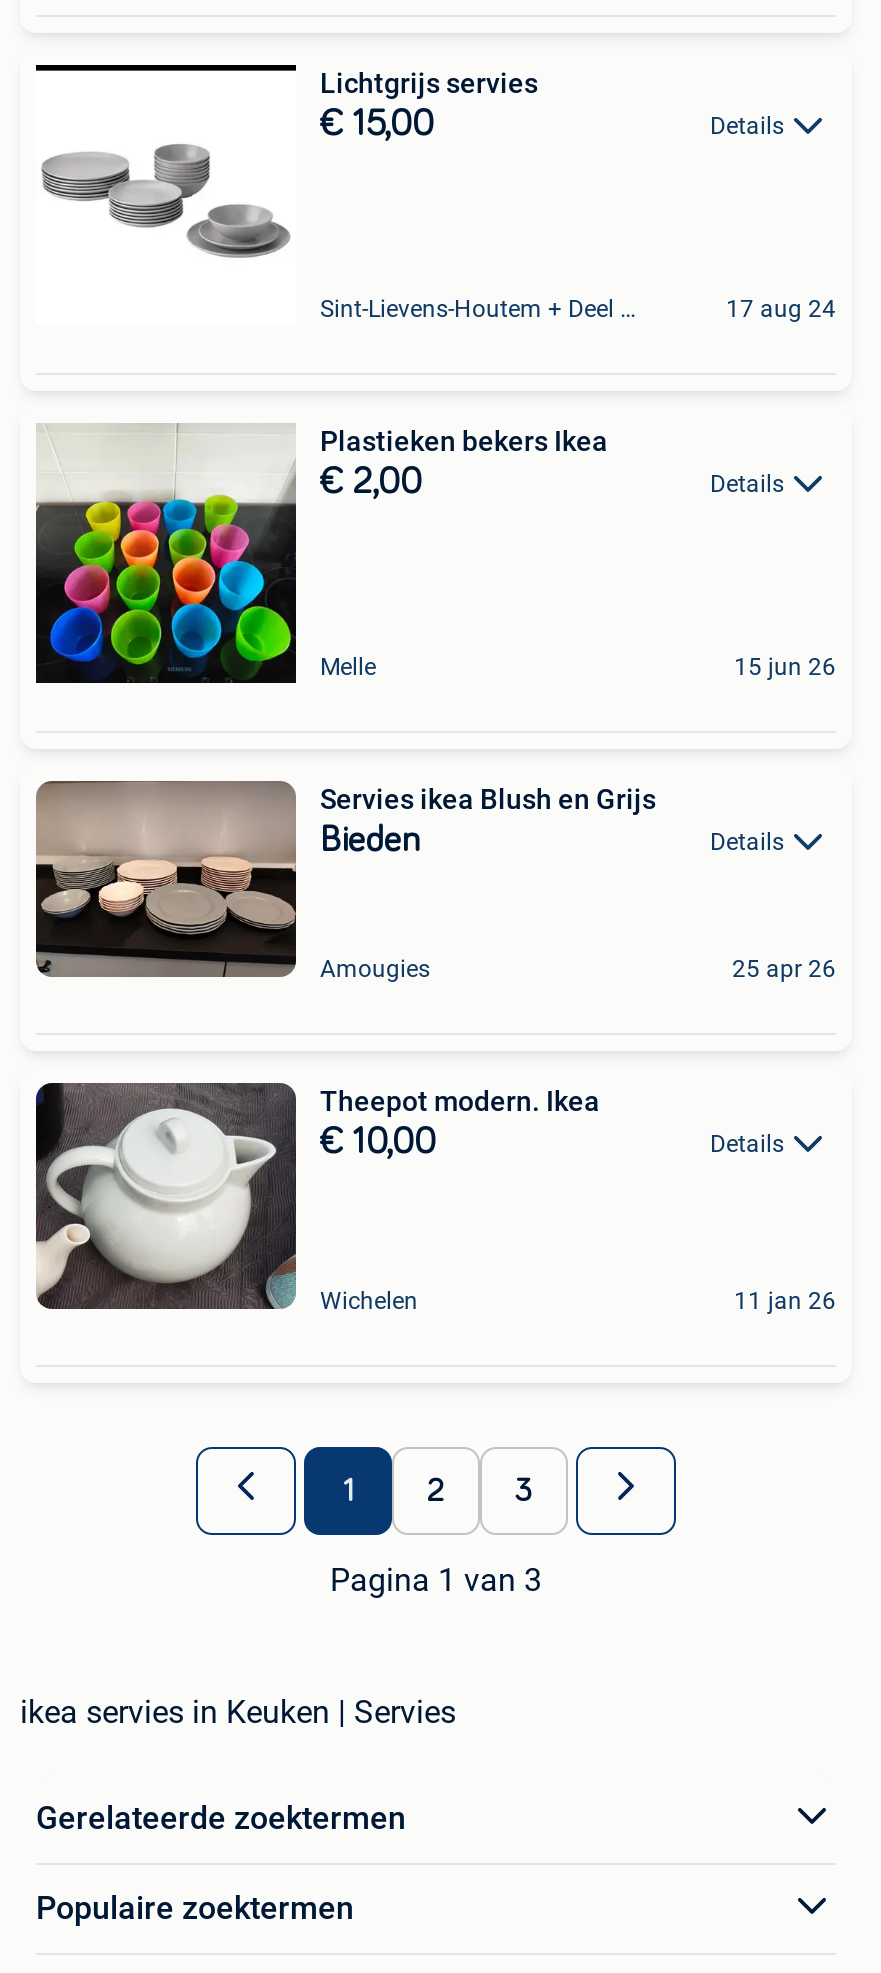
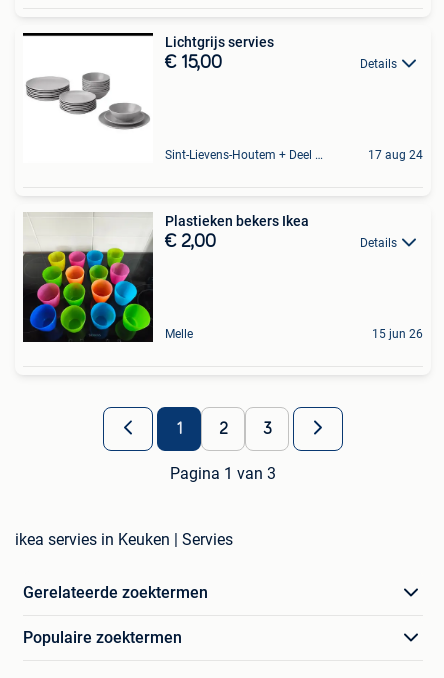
- [image]
- Servies ikea Blush en Grijs
- Bieden
- Details

- Amougies
- 25 apr 26

- [image]
- Theepot modern. Ikea
- € 10,00
- Details

- Wichelen
- 11 jan 26
